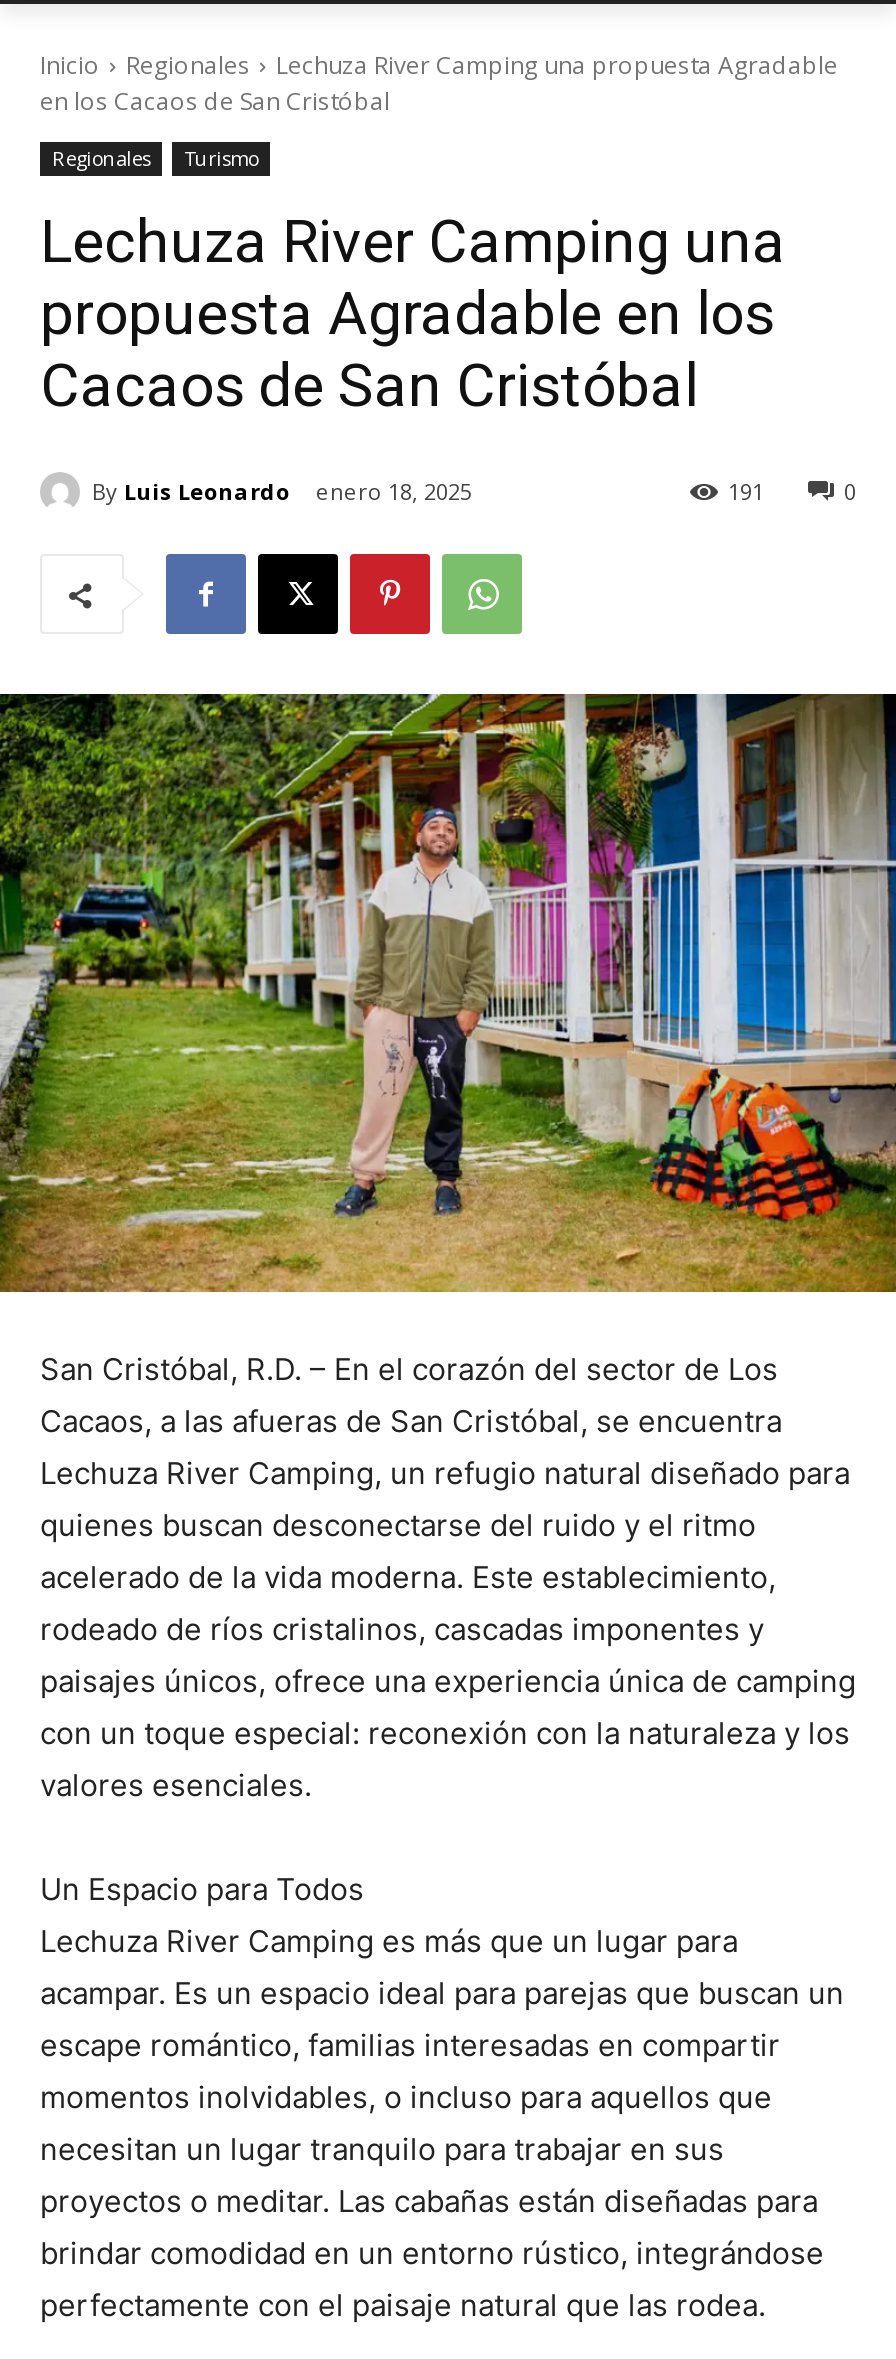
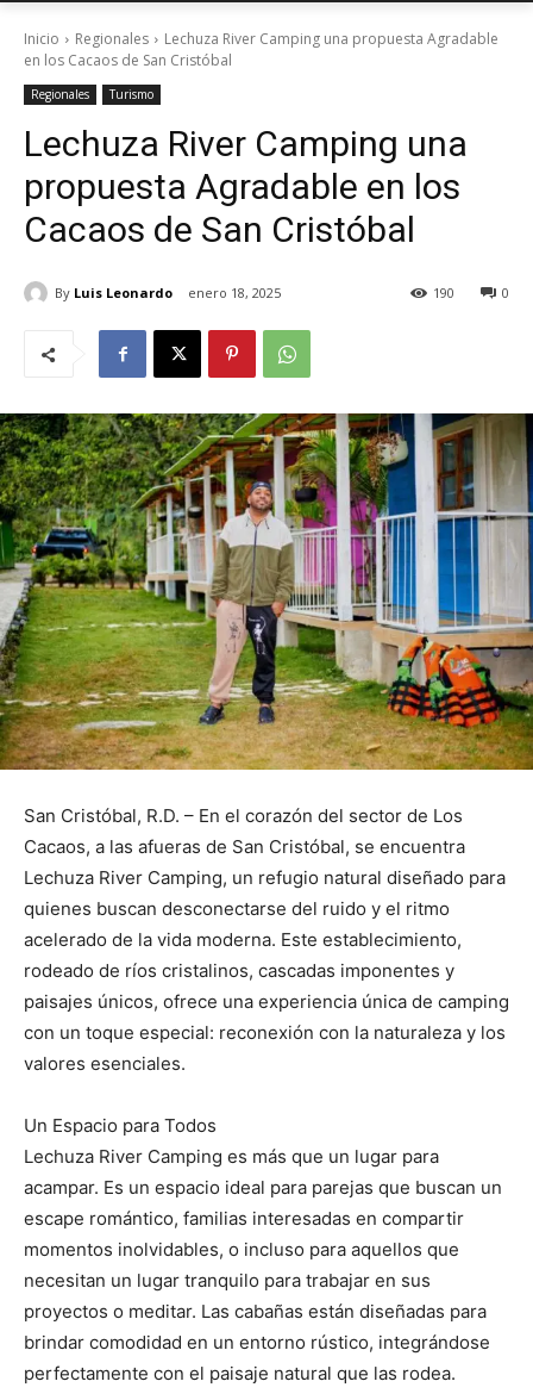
- 191
+ 190
